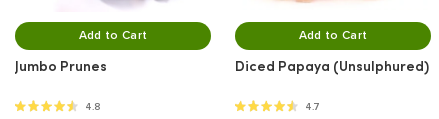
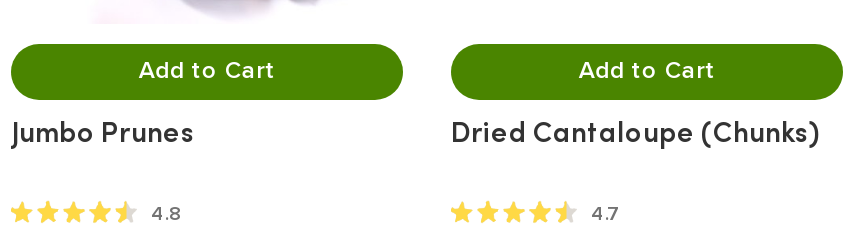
- Diced Papaya (Unsulphured)
+ Dried Cantaloupe (Chunks)
